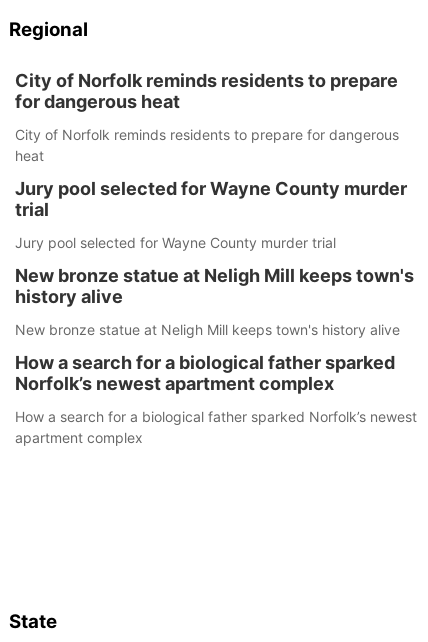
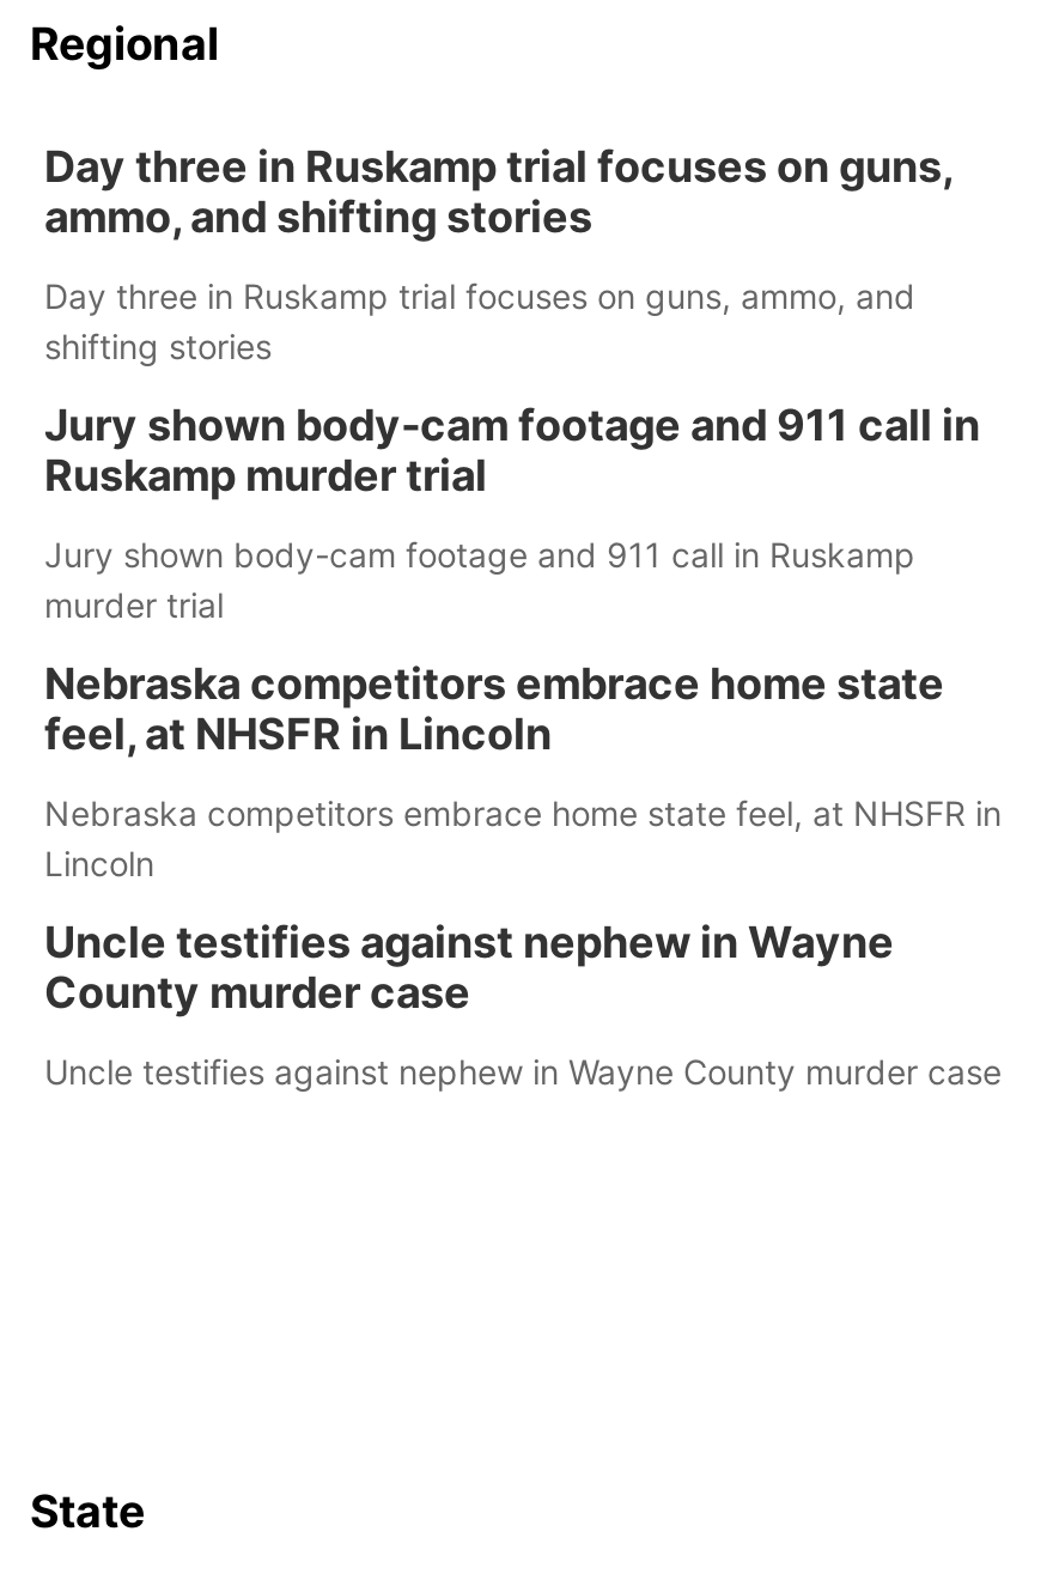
- City of Norfolk reminds residents to prepare
- for dangerous heat
+ Day three in Ruskamp trial focuses on guns,
+ ammo, and shifting stories

- City of Norfolk reminds residents to prepare for dangerous
- heat
+ Day three in Ruskamp trial focuses on guns, ammo, and
+ shifting stories

- Jury pool selected for Wayne County murder
- trial
+ Jury shown body-cam footage and 911 call in
+ Ruskamp murder trial

- Jury pool selected for Wayne County murder trial
+ Jury shown body-cam footage and 911 call in Ruskamp
+ murder trial

- New bronze statue at Neligh Mill keeps town's
- history alive
+ Nebraska competitors embrace home state
+ feel, at NHSFR in Lincoln

- New bronze statue at Neligh Mill keeps town's history alive
+ Nebraska competitors embrace home state feel, at NHSFR in
+ Lincoln

- How a search for a biological father sparked
- Norfolk’s newest apartment complex
+ Uncle testifies against nephew in Wayne
+ County murder case

- How a search for a biological father sparked Norfolk’s newest
- apartment complex
+ Uncle testifies against nephew in Wayne County murder case
